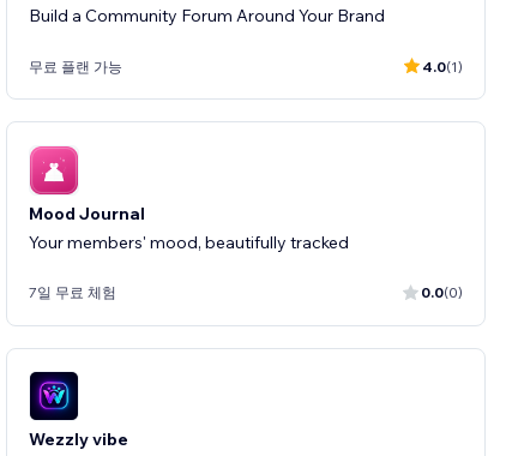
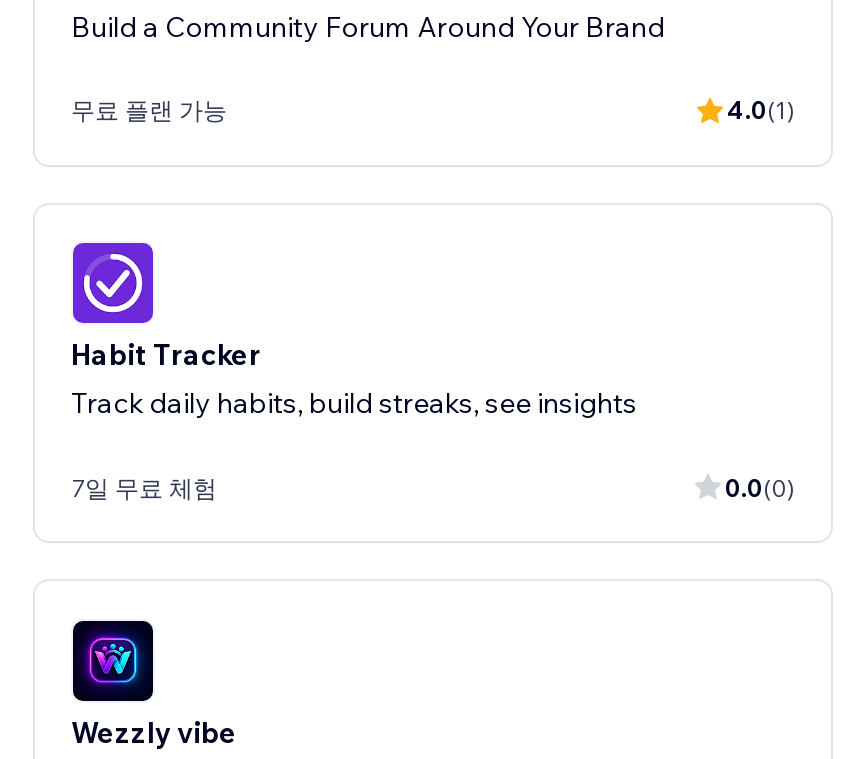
- [image]
- Mood Journal
- Your members' mood, beautifully tracked
+ [image]
+ Habit Tracker
+ Track daily habits, build streaks, see insights
